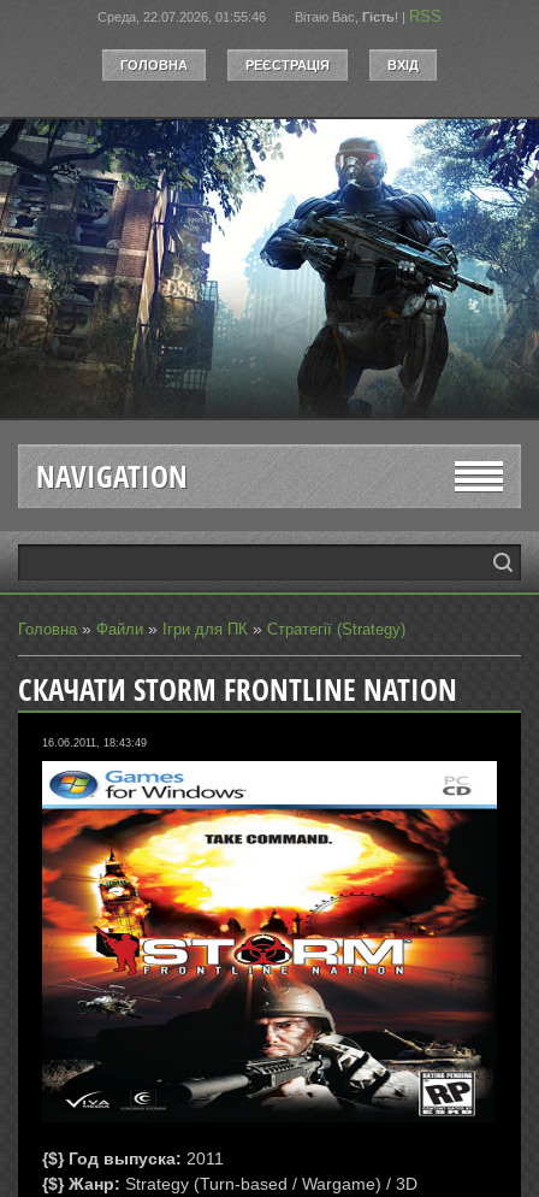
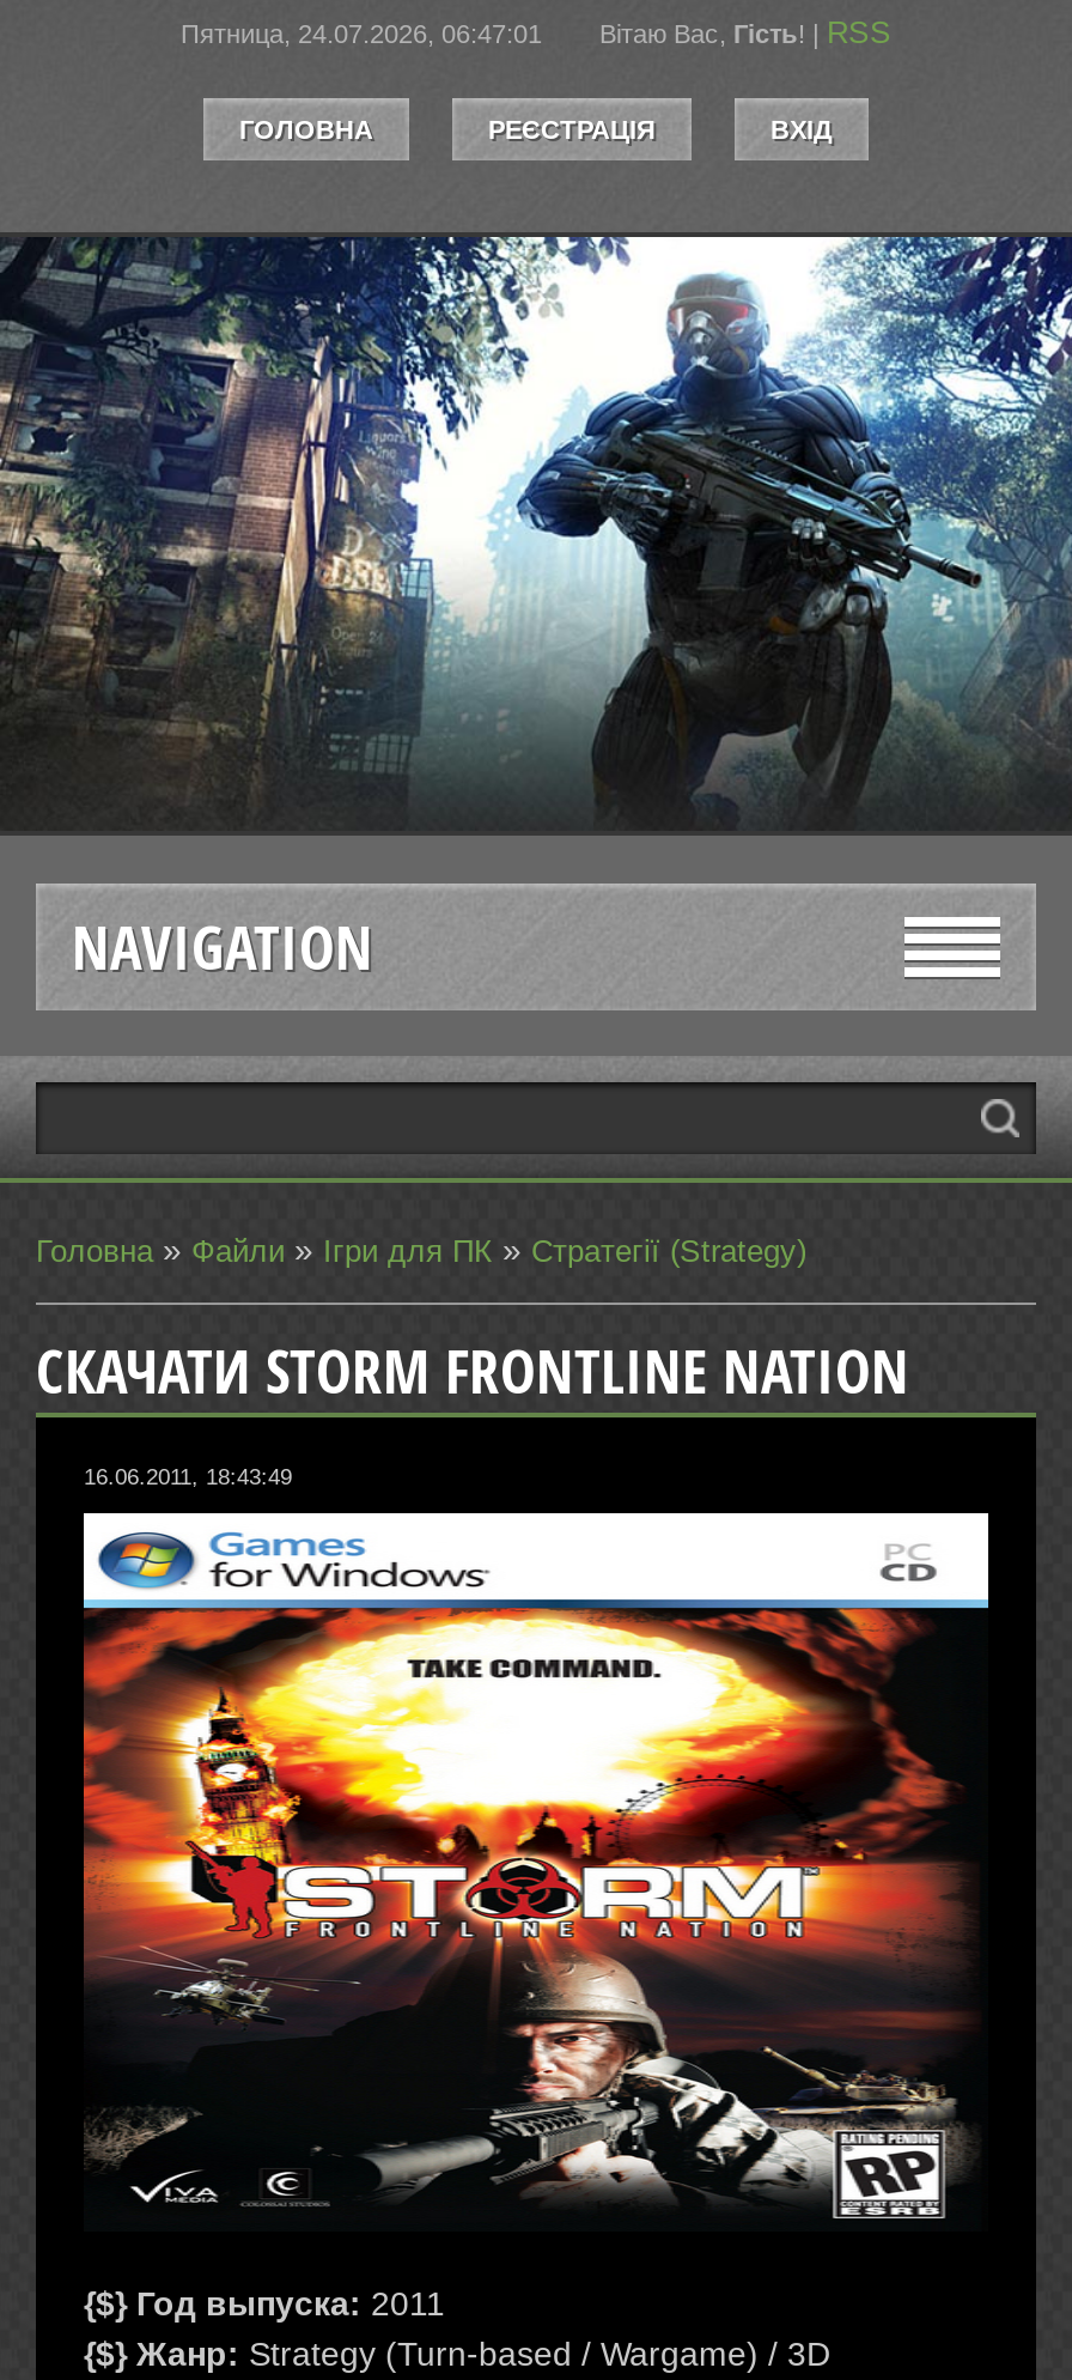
- Среда, 22.07.2026, 01:55:46
+ Пятница, 24.07.2026, 06:47:01
